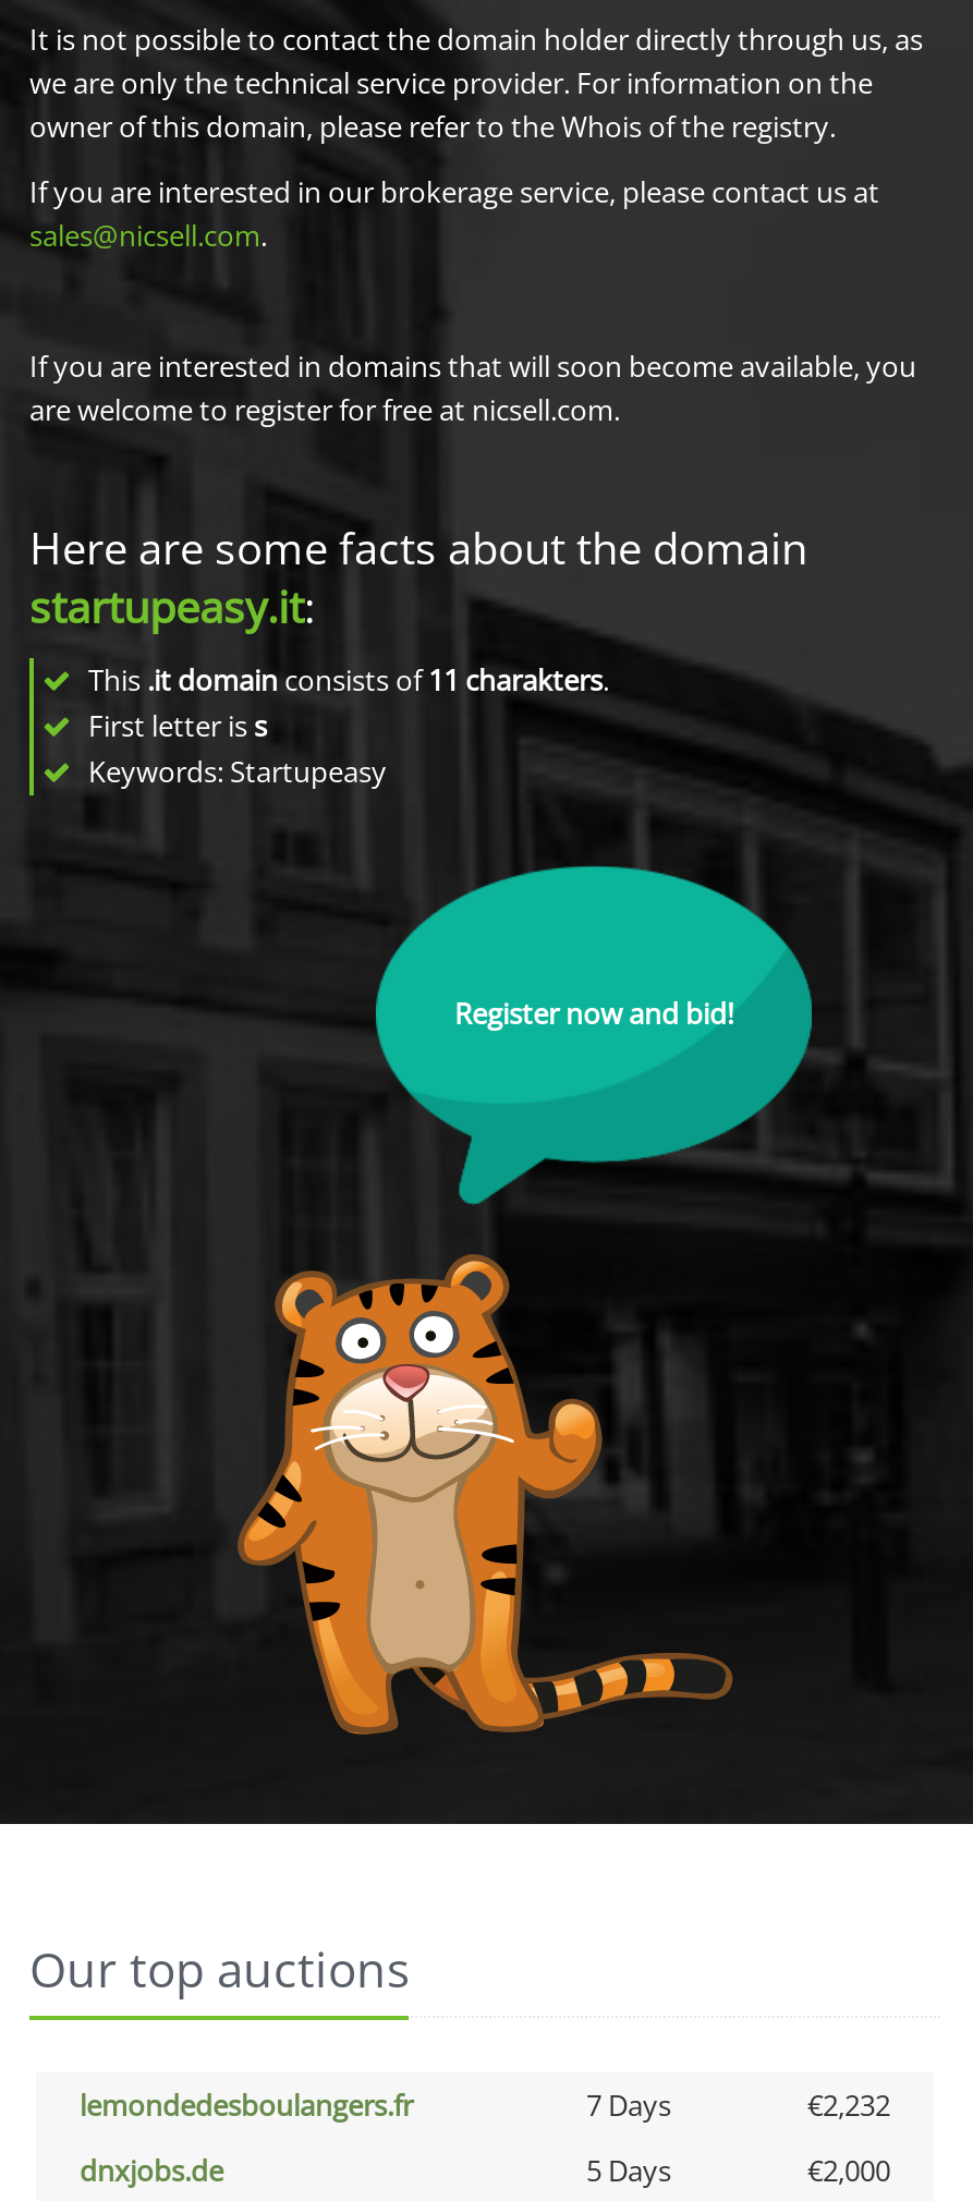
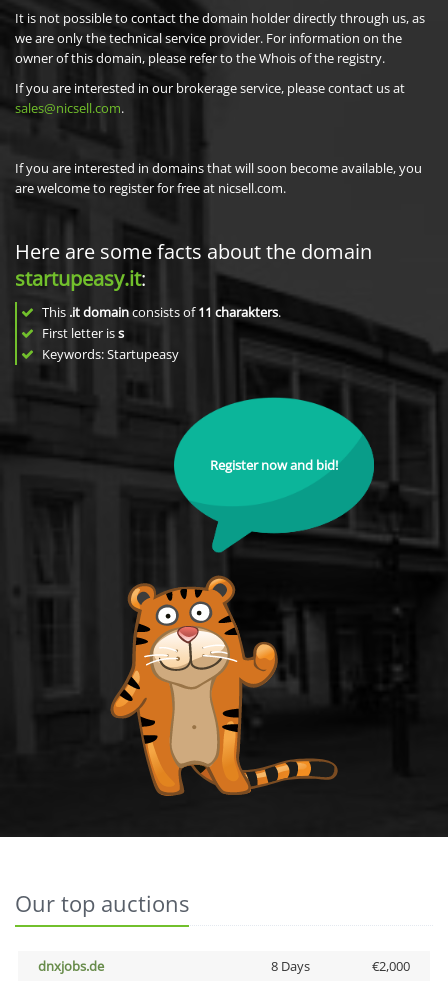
- lemondedesboulangers.fr
- 7 Days
- €2,232

- 5 Days
+ 8 Days
